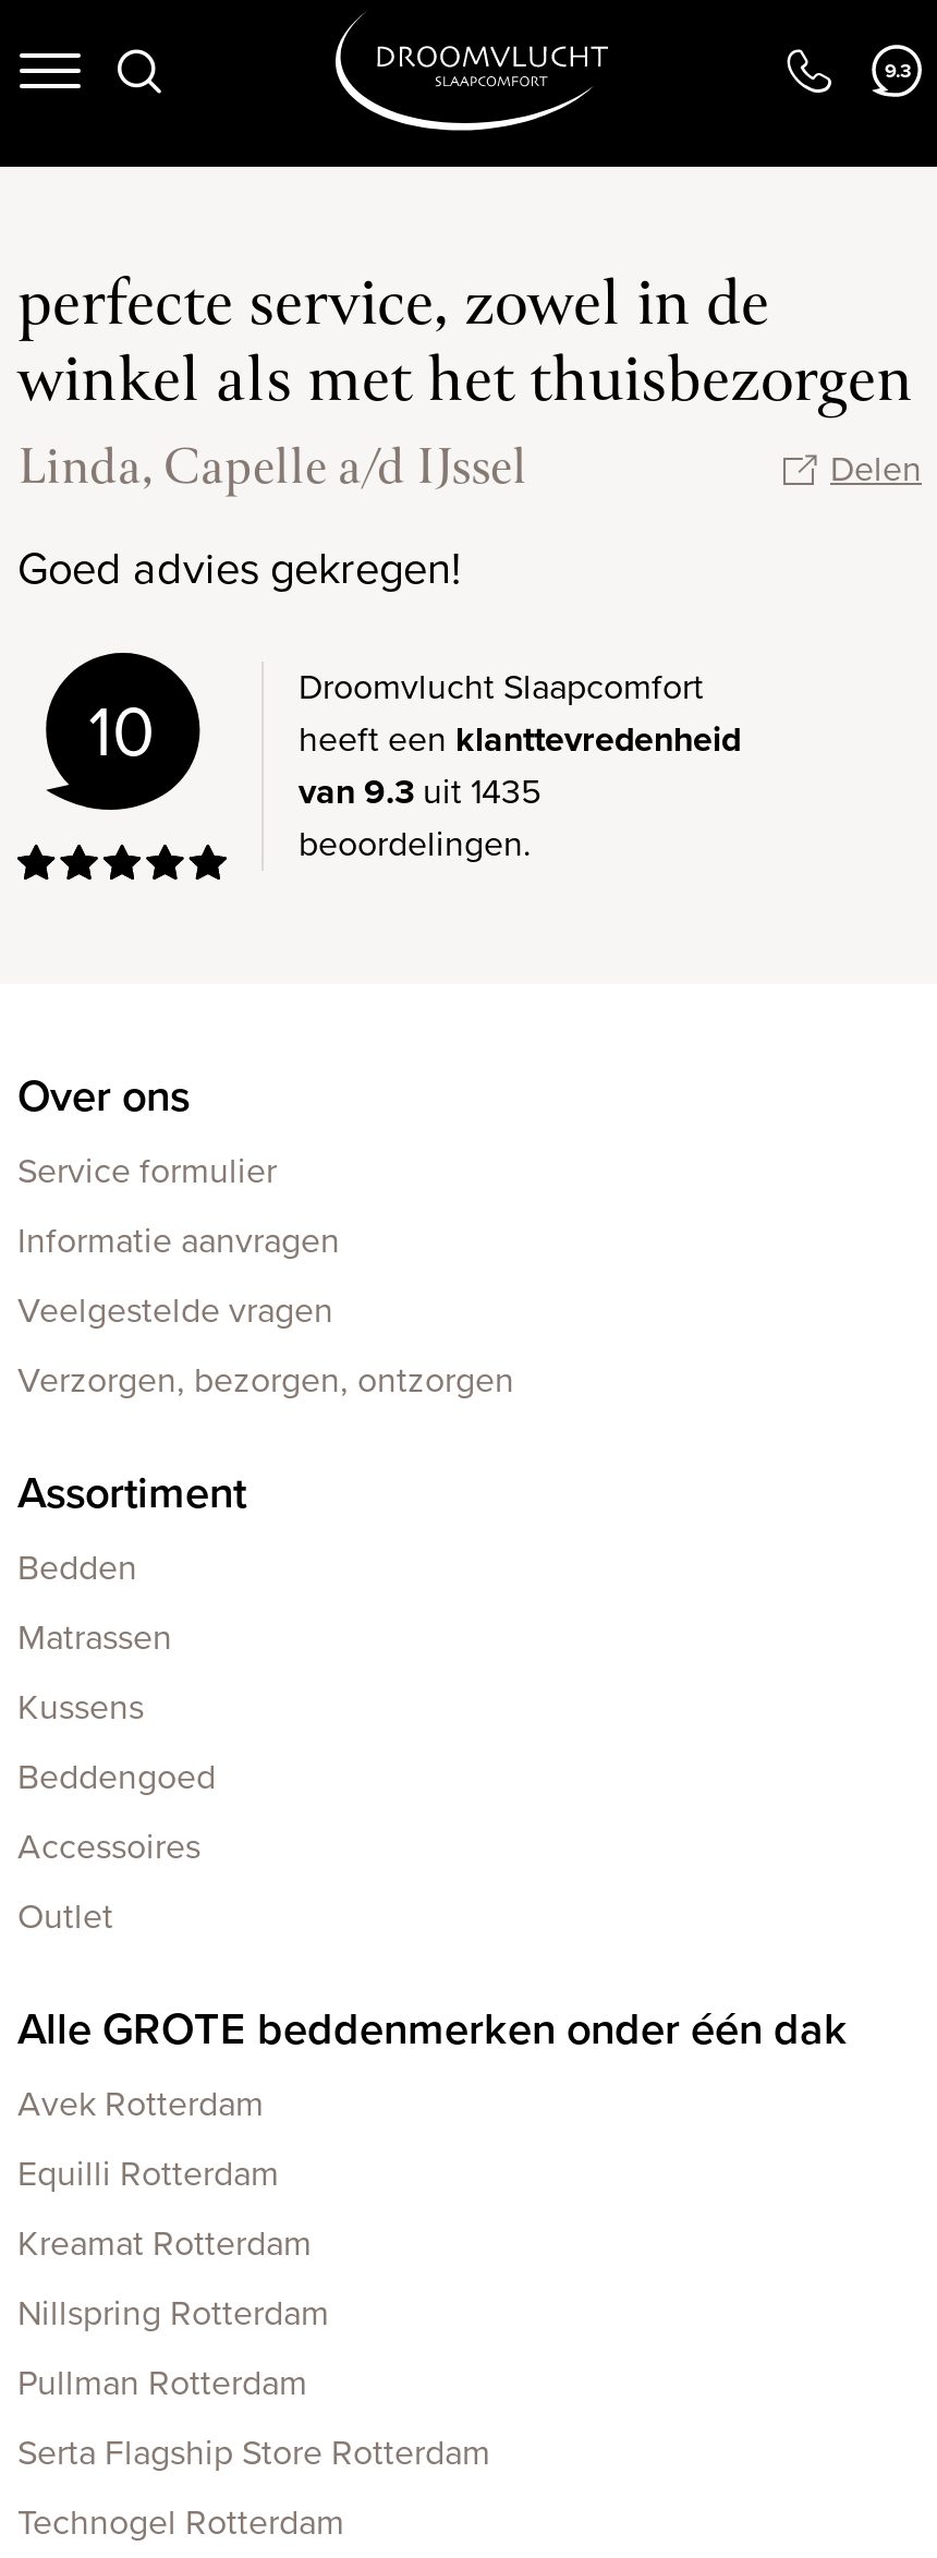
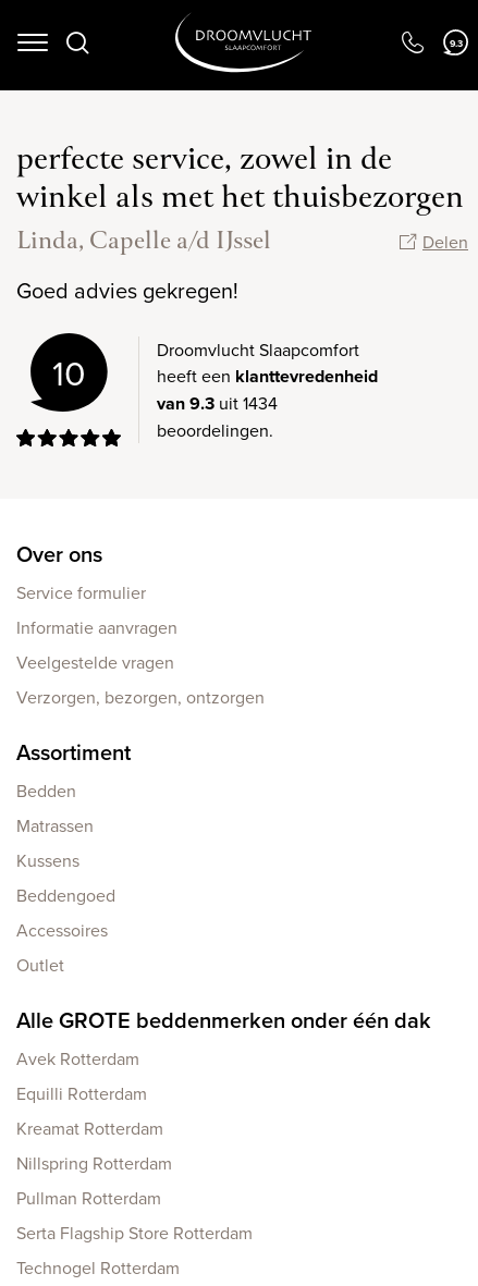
- van 9.3 uit 1435
+ van 9.3 uit 1434
